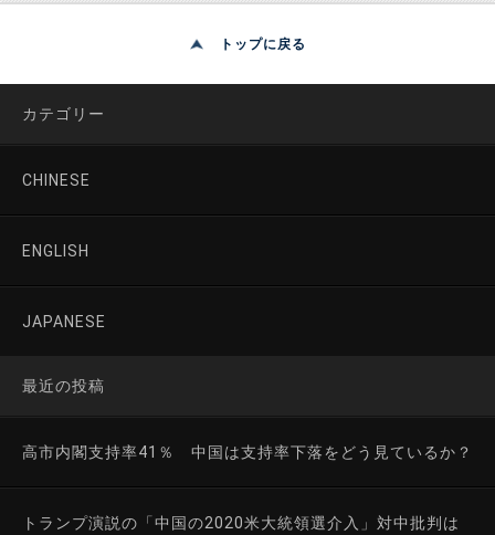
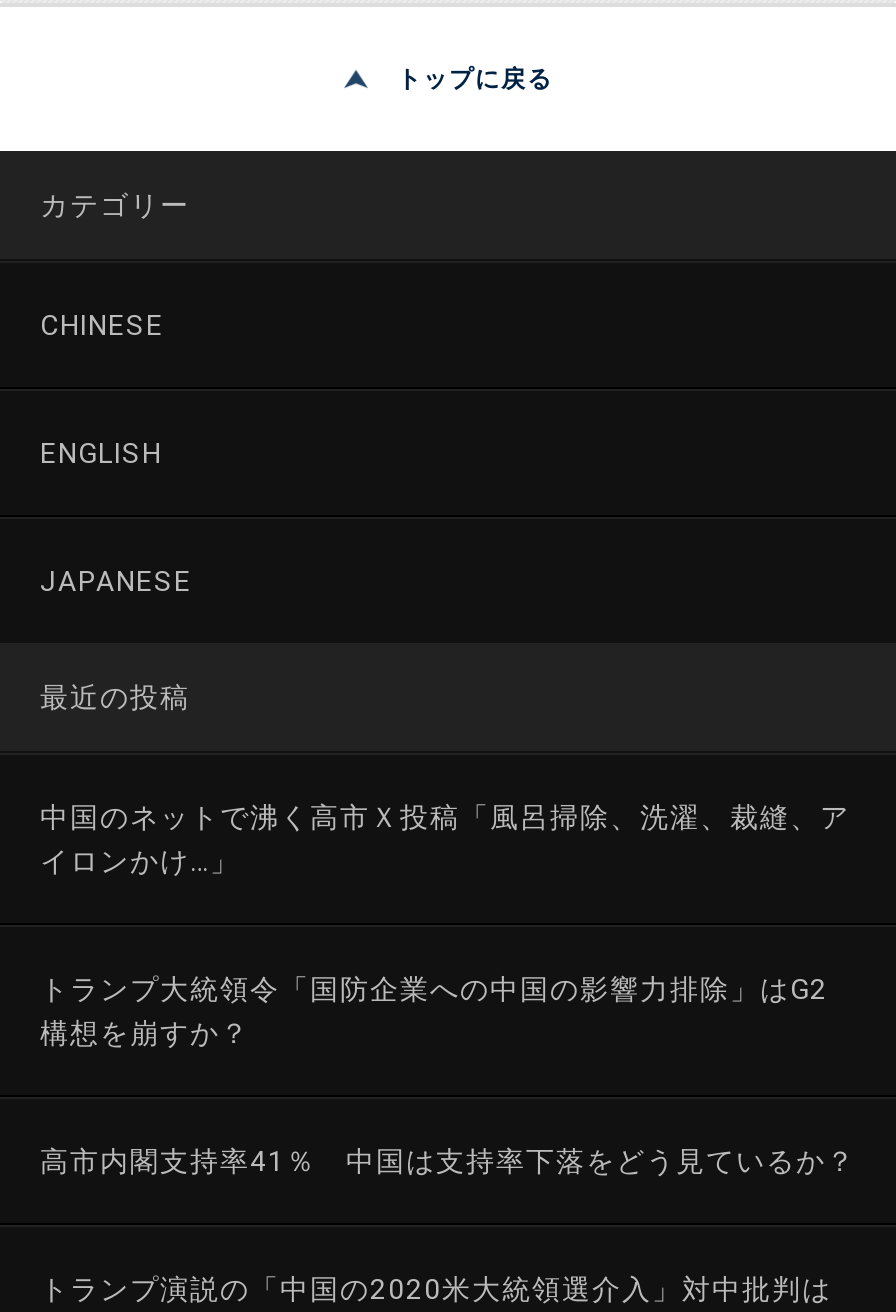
+ 中国のネットで沸く高市Ｘ投稿「風呂掃除、洗濯、裁縫、ア
+ イロンかけ…」

+ トランプ大統領令「国防企業への中国の影響力排除」はG2
+ 構想を崩すか？
